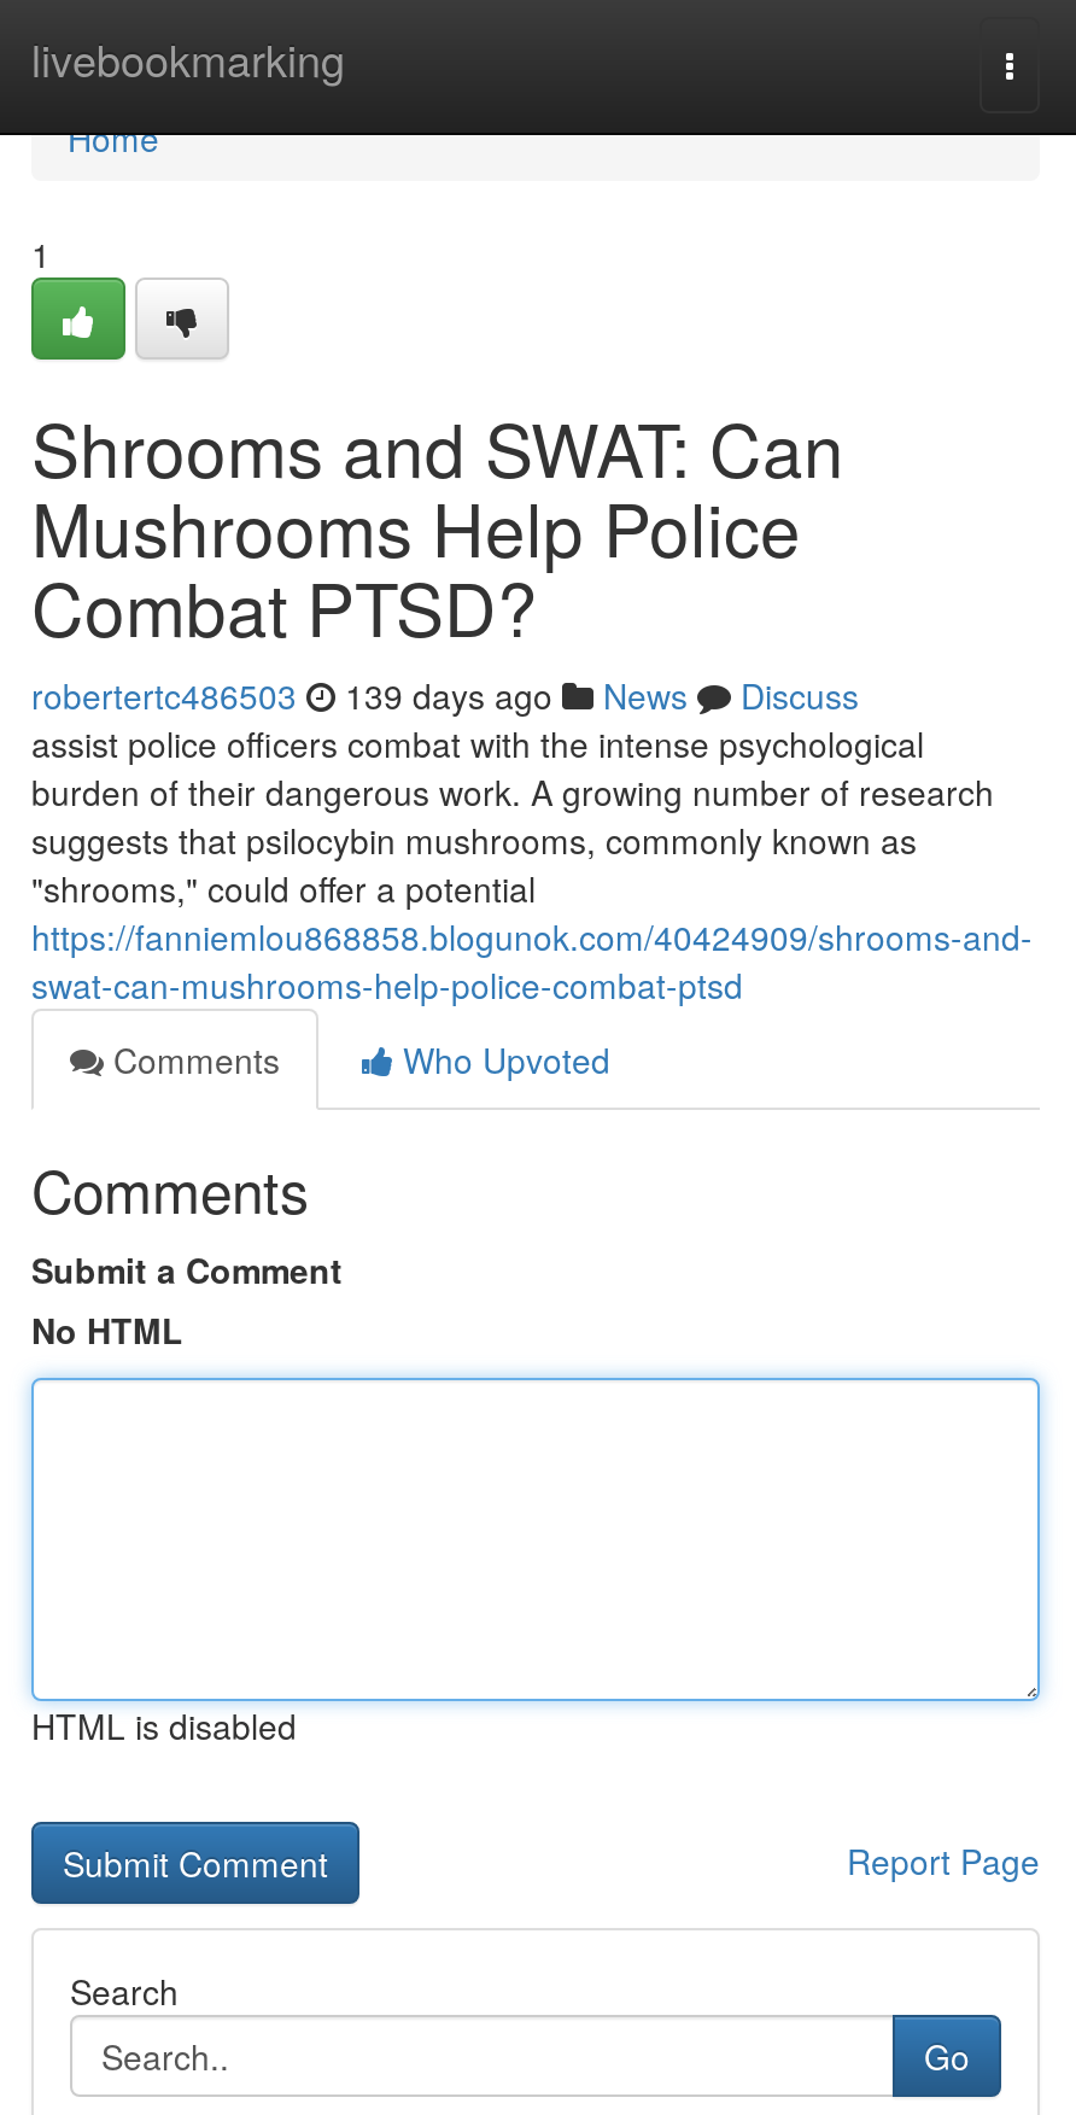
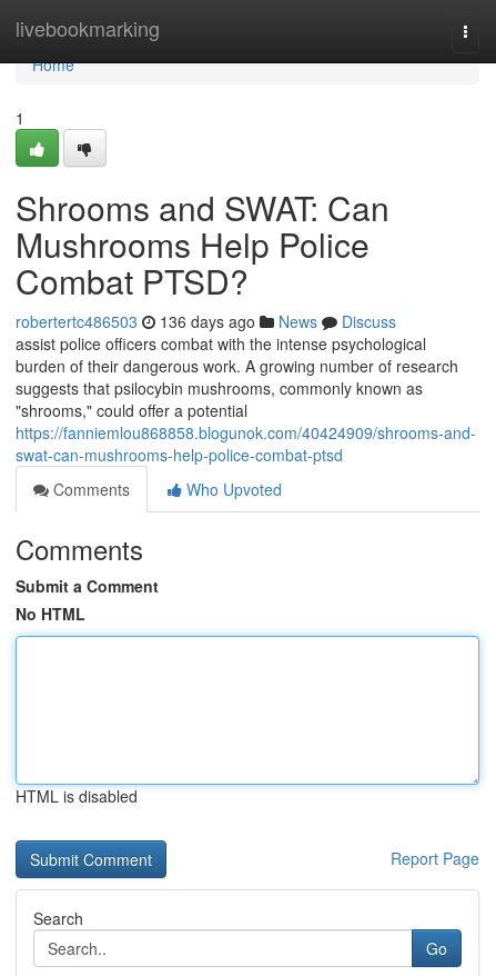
- robertertc486503 139 days ago News Discuss
+ robertertc486503 136 days ago News Discuss
